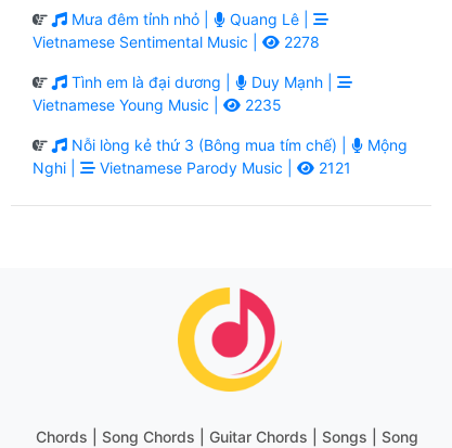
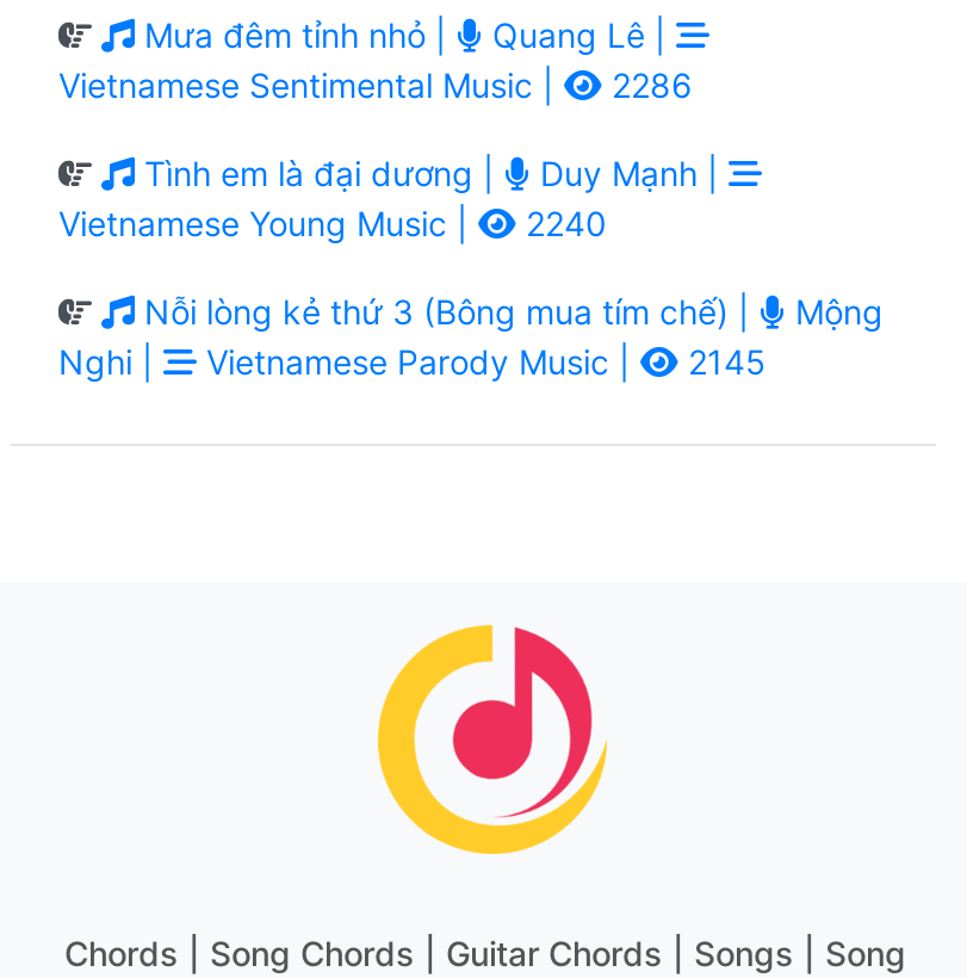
- 2278
+ 2286

- 2235
+ 2240

- 2121
+ 2145
